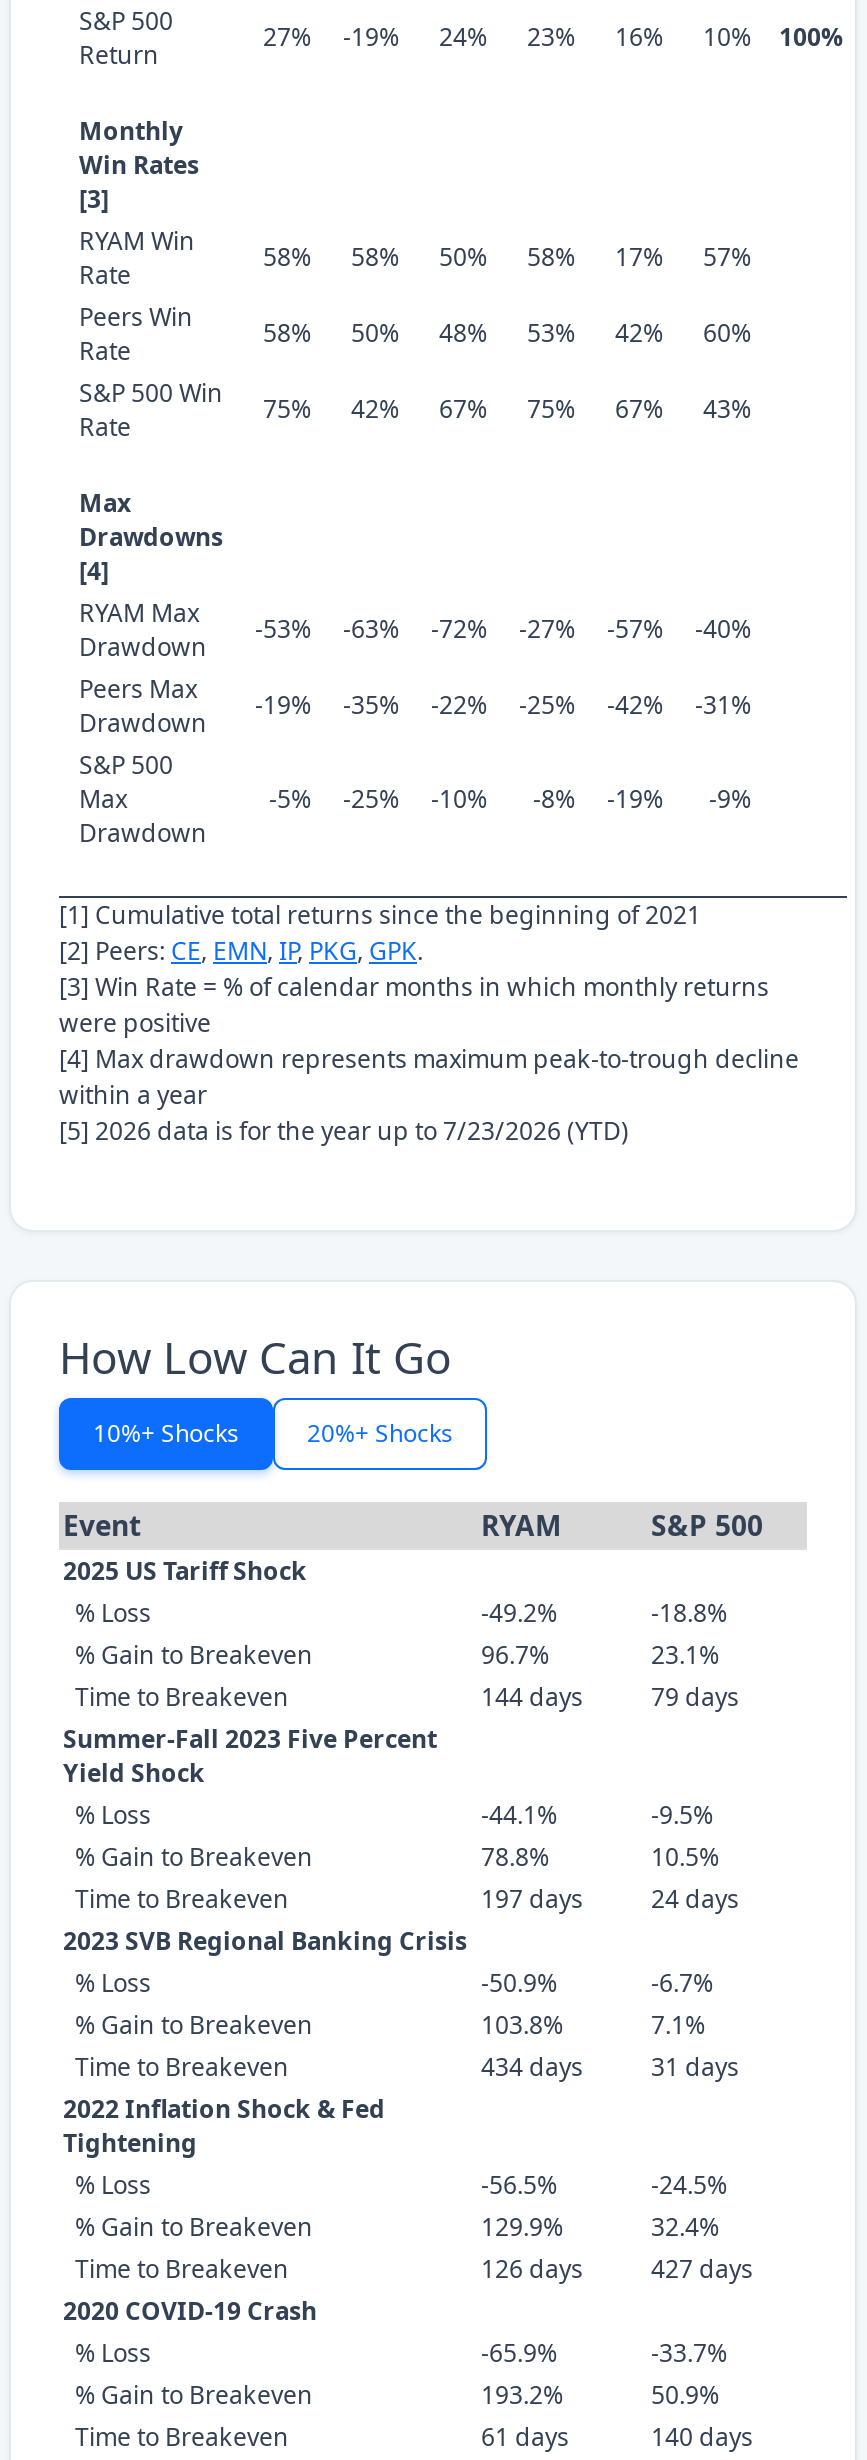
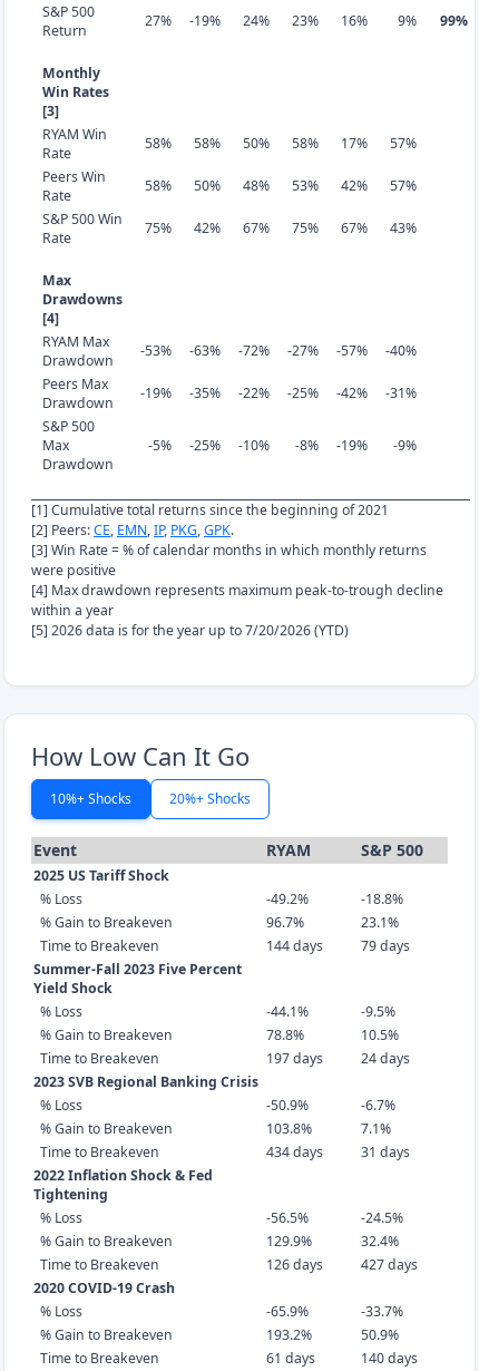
- 10%
+ 9%

- 100%
+ 99%

- 58% 50% 48% 53% 42% 60%
+ 58% 50% 48% 53% 42% 57%

- [5] 2026 data is for the year up to 7/23/2026 (YTD)
+ [5] 2026 data is for the year up to 7/20/2026 (YTD)
